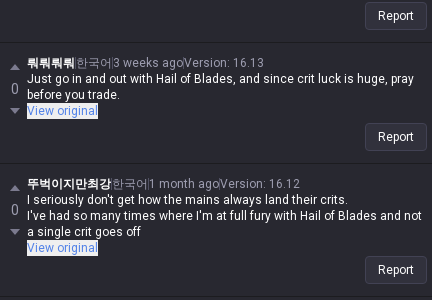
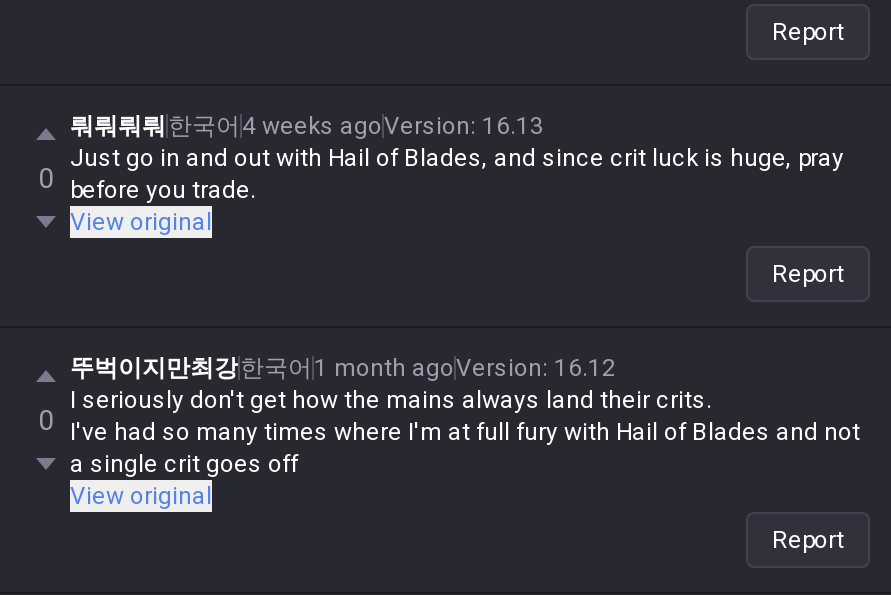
- 뤄뤄뤄뤄 한국어 3 weeks ago Version: 16.13
+ 뤄뤄뤄뤄 한국어 4 weeks ago Version: 16.13
